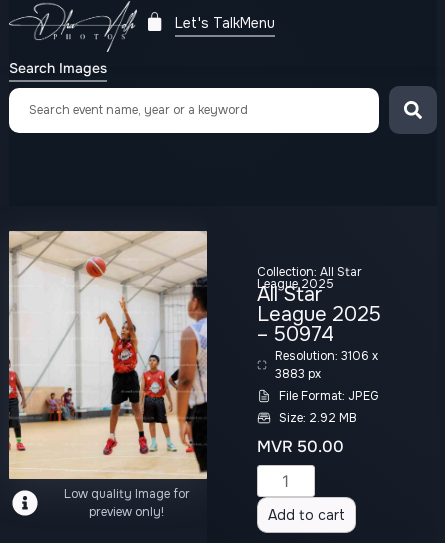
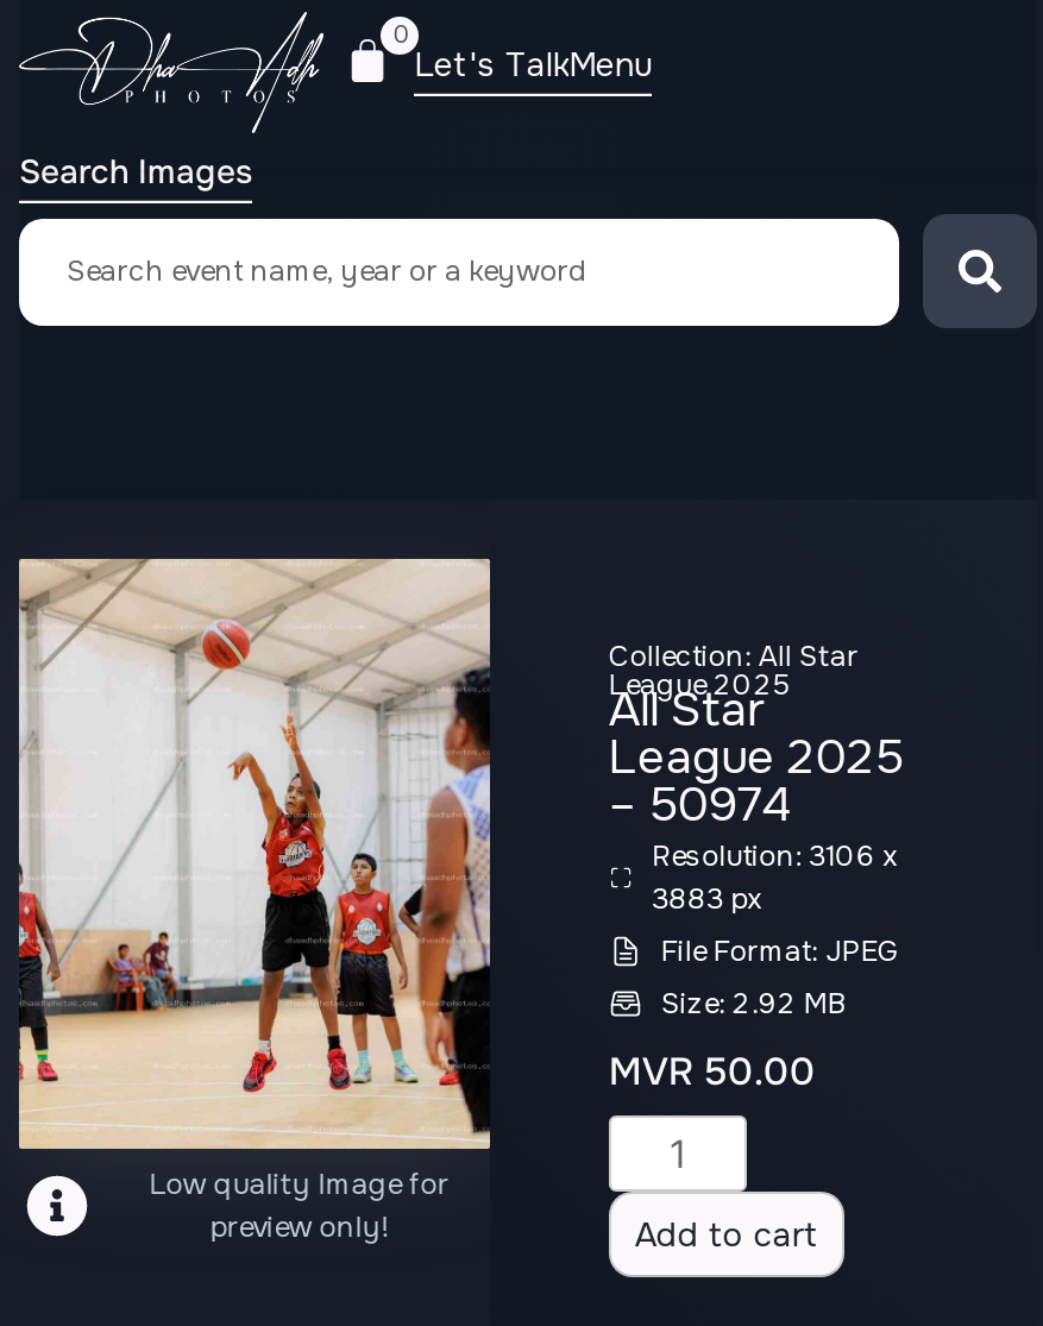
+ 0
